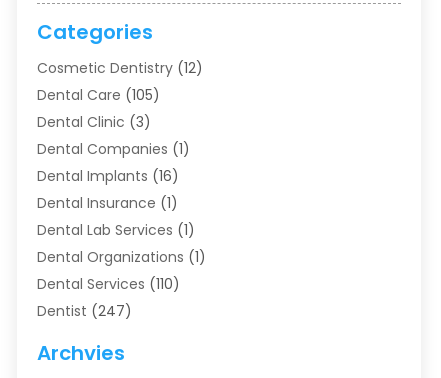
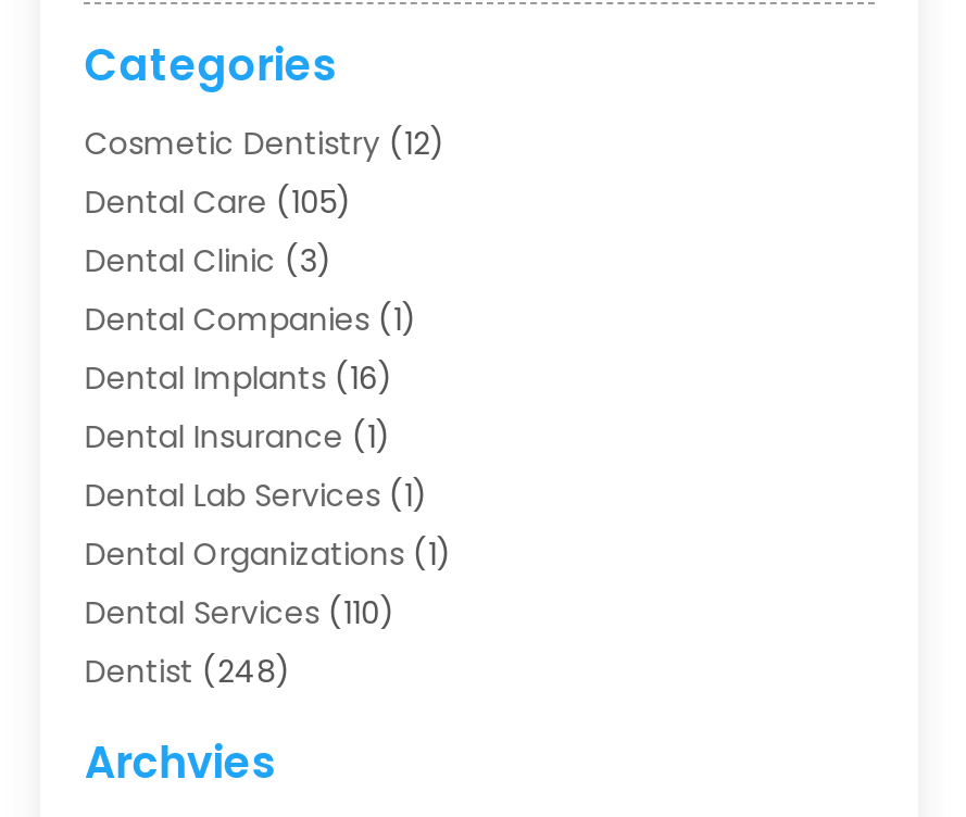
- Dentist (247)
+ Dentist (248)
